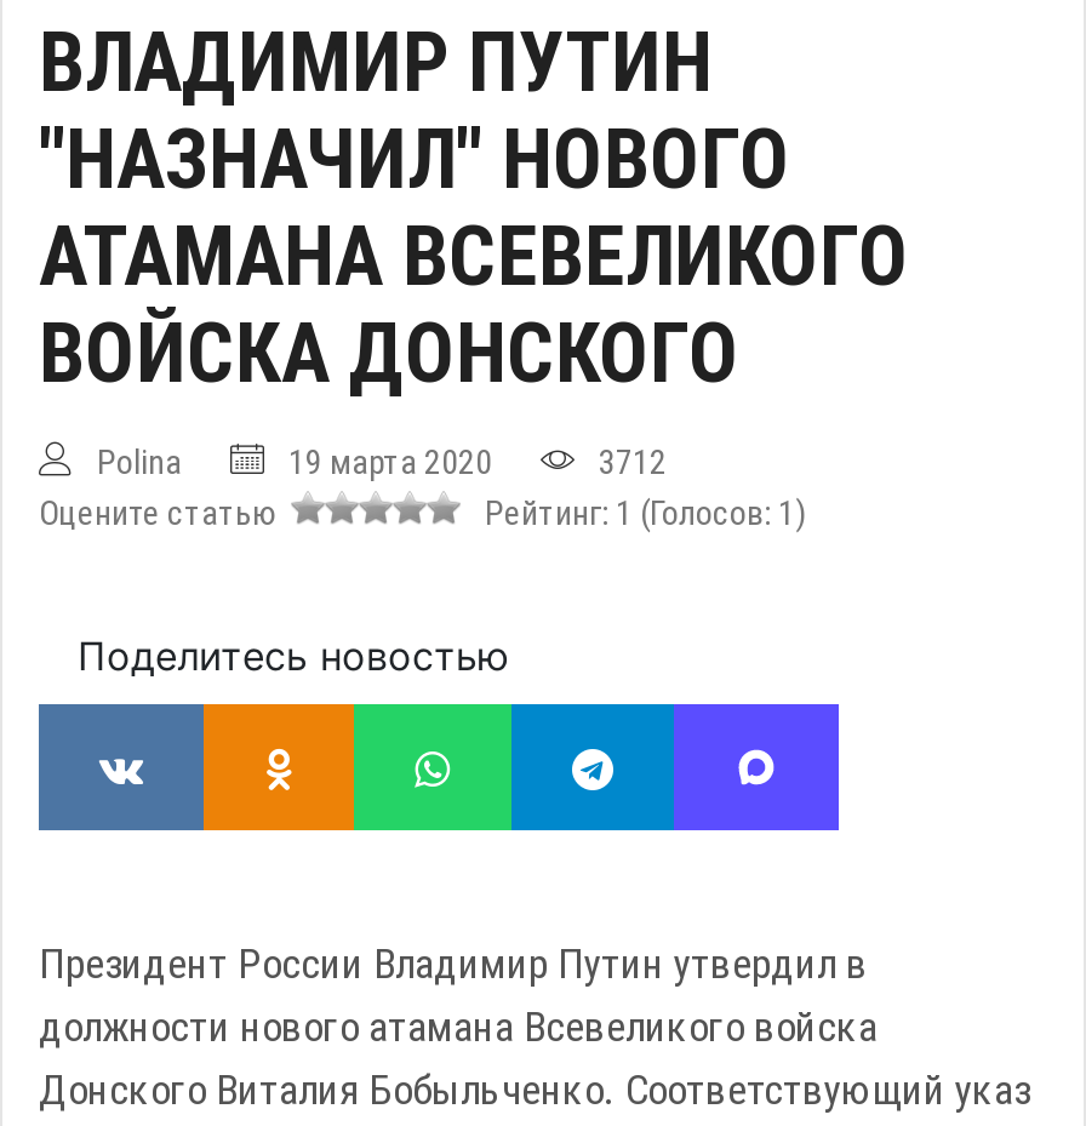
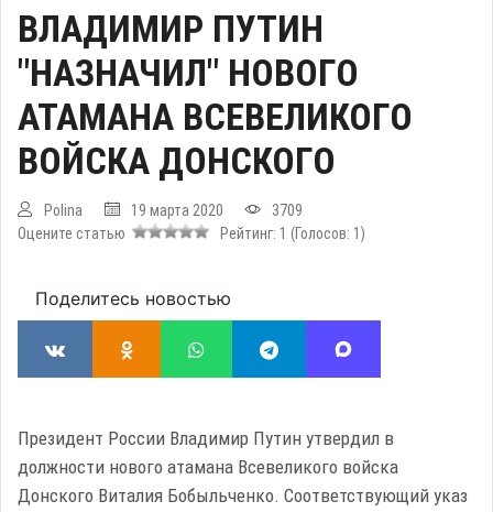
- 3712
+ 3709
